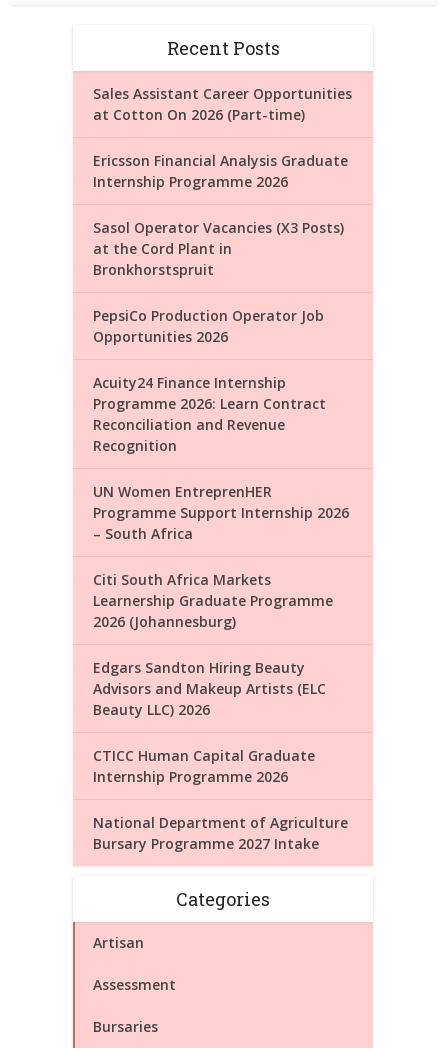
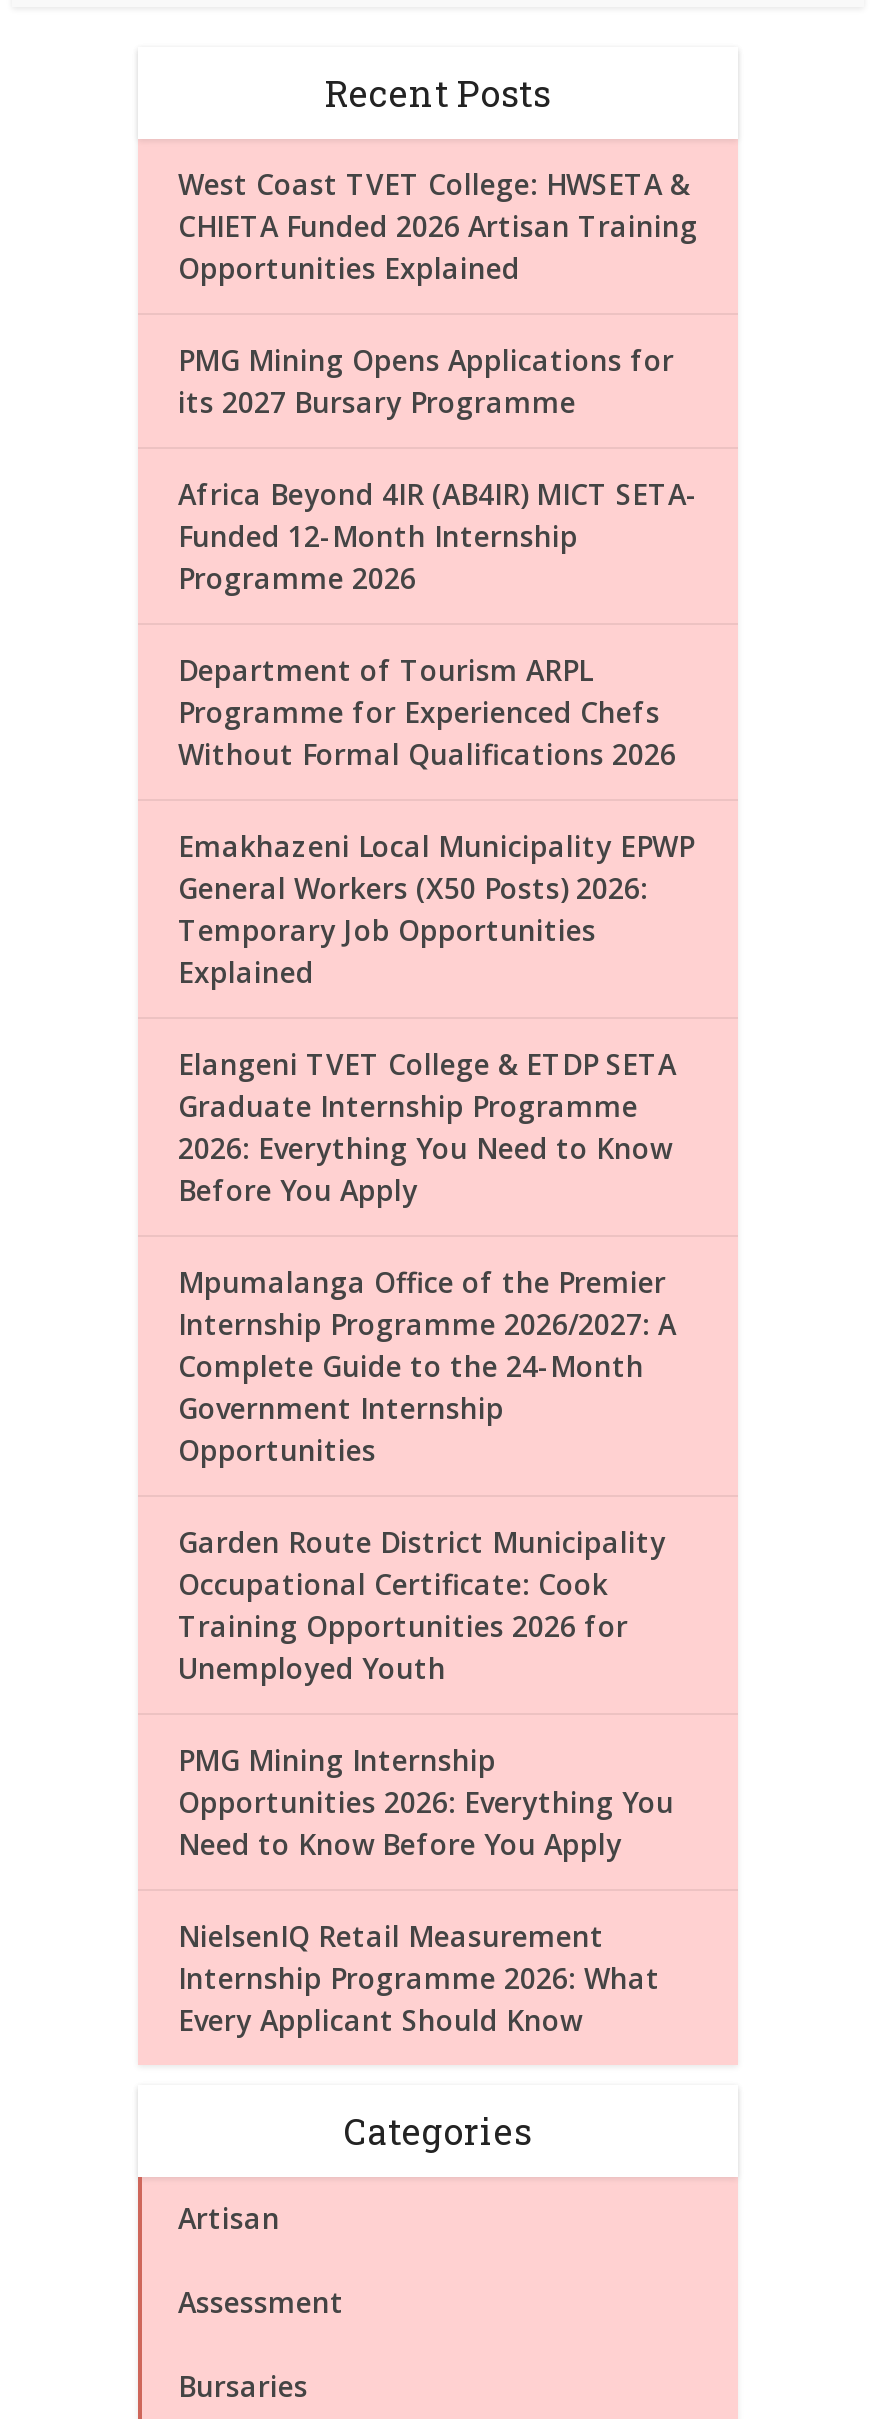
- Sales Assistant Career Opportunities
- at Cotton On 2026 (Part-time)
+ West Coast TVET College: HWSETA &
+ CHIETA Funded 2026 Artisan Training
+ Opportunities Explained

- Ericsson Financial Analysis Graduate
- Internship Programme 2026
+ PMG Mining Opens Applications for
+ its 2027 Bursary Programme

- Sasol Operator Vacancies (X3 Posts)
- at the Cord Plant in
- Bronkhorstspruit
+ Africa Beyond 4IR (AB4IR) MICT SETA-
+ Funded 12-Month Internship
+ Programme 2026

- PepsiCo Production Operator Job
- Opportunities 2026
+ Department of Tourism ARPL
+ Programme for Experienced Chefs
+ Without Formal Qualifications 2026

- Acuity24 Finance Internship
- Programme 2026: Learn Contract
- Reconciliation and Revenue
- Recognition
+ Emakhazeni Local Municipality EPWP
+ General Workers (X50 Posts) 2026:
+ Temporary Job Opportunities
+ Explained

- UN Women EntreprenHER
- Programme Support Internship 2026
- – South Africa
+ Elangeni TVET College & ETDP SETA
+ Graduate Internship Programme
+ 2026: Everything You Need to Know
+ Before You Apply

- Citi South Africa Markets
- Learnership Graduate Programme
- 2026 (Johannesburg)
+ Mpumalanga Office of the Premier
+ Internship Programme 2026/2027: A
+ Complete Guide to the 24-Month
+ Government Internship
+ Opportunities

- Edgars Sandton Hiring Beauty
- Advisors and Makeup Artists (ELC
- Beauty LLC) 2026
+ Garden Route District Municipality
+ Occupational Certificate: Cook
+ Training Opportunities 2026 for
+ Unemployed Youth

- CTICC Human Capital Graduate
- Internship Programme 2026
+ PMG Mining Internship
+ Opportunities 2026: Everything You
+ Need to Know Before You Apply

- National Department of Agriculture
- Bursary Programme 2027 Intake
+ NielsenIQ Retail Measurement
+ Internship Programme 2026: What
+ Every Applicant Should Know
